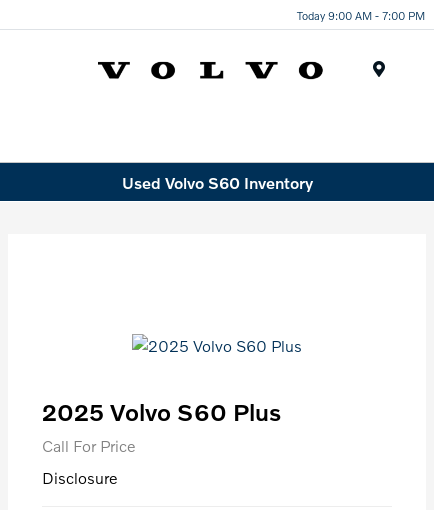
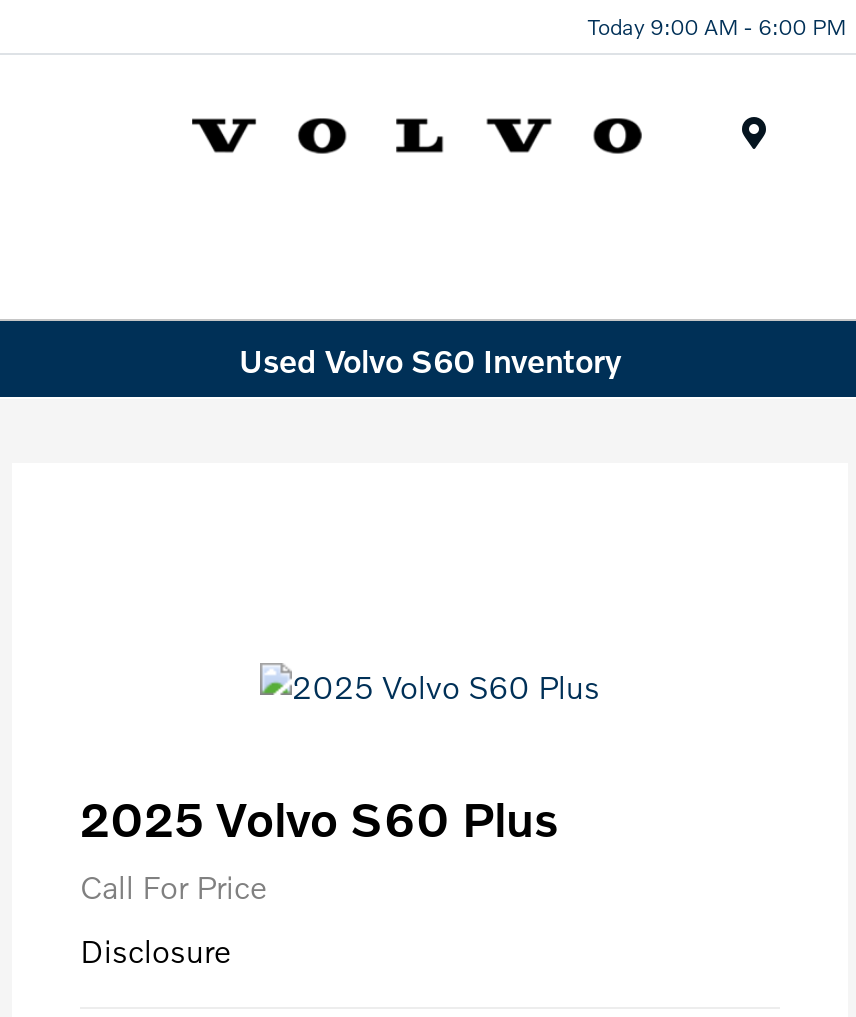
- Today 9:00 AM - 7:00 PM
+ Today 9:00 AM - 6:00 PM
